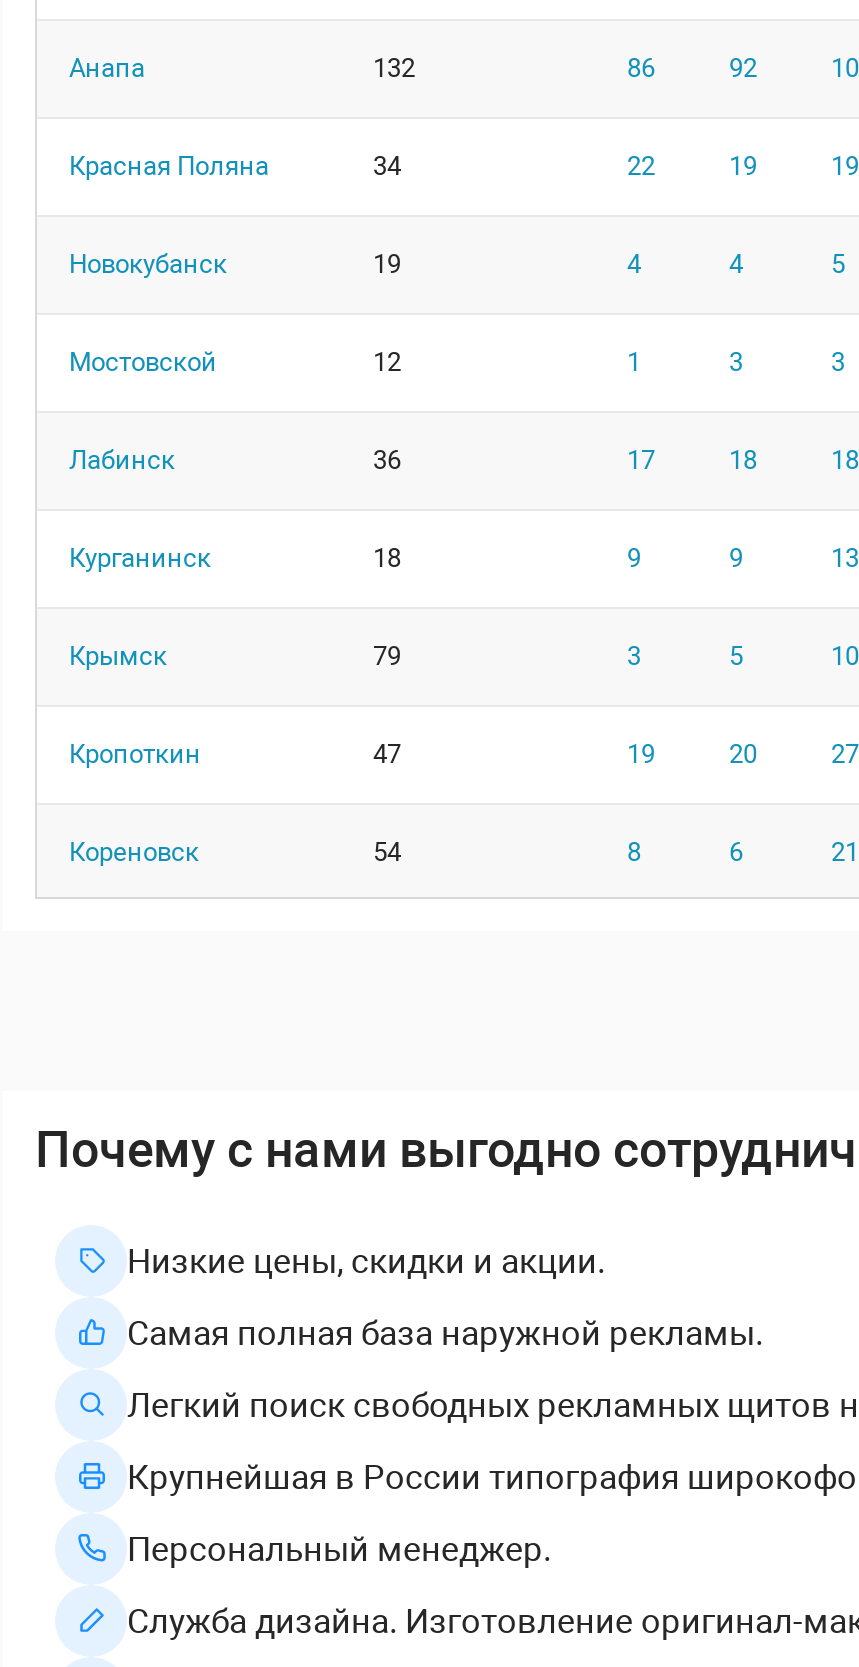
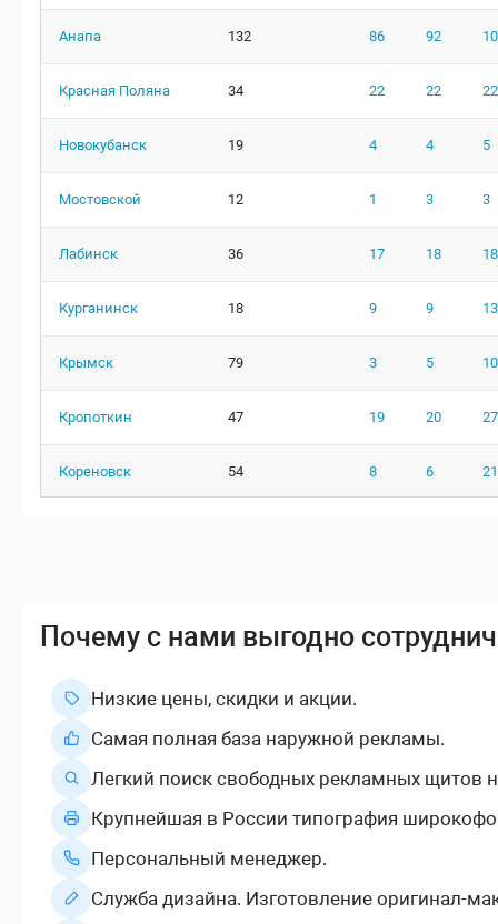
- 19
+ 22

- 19
+ 22
